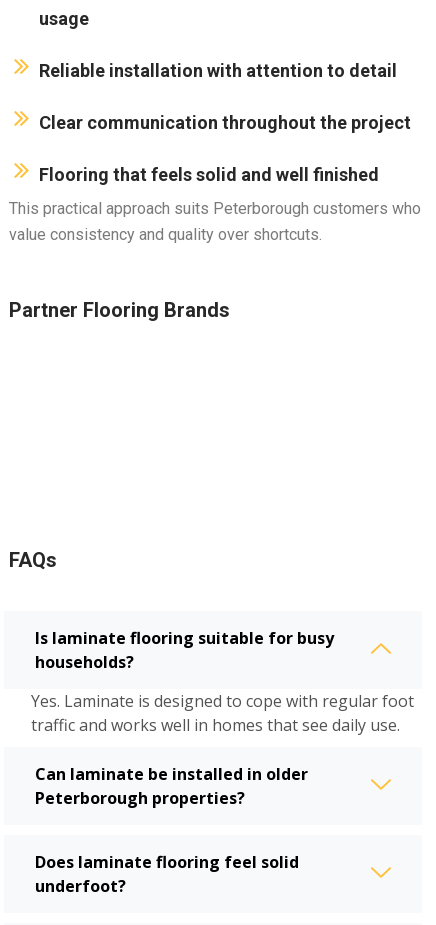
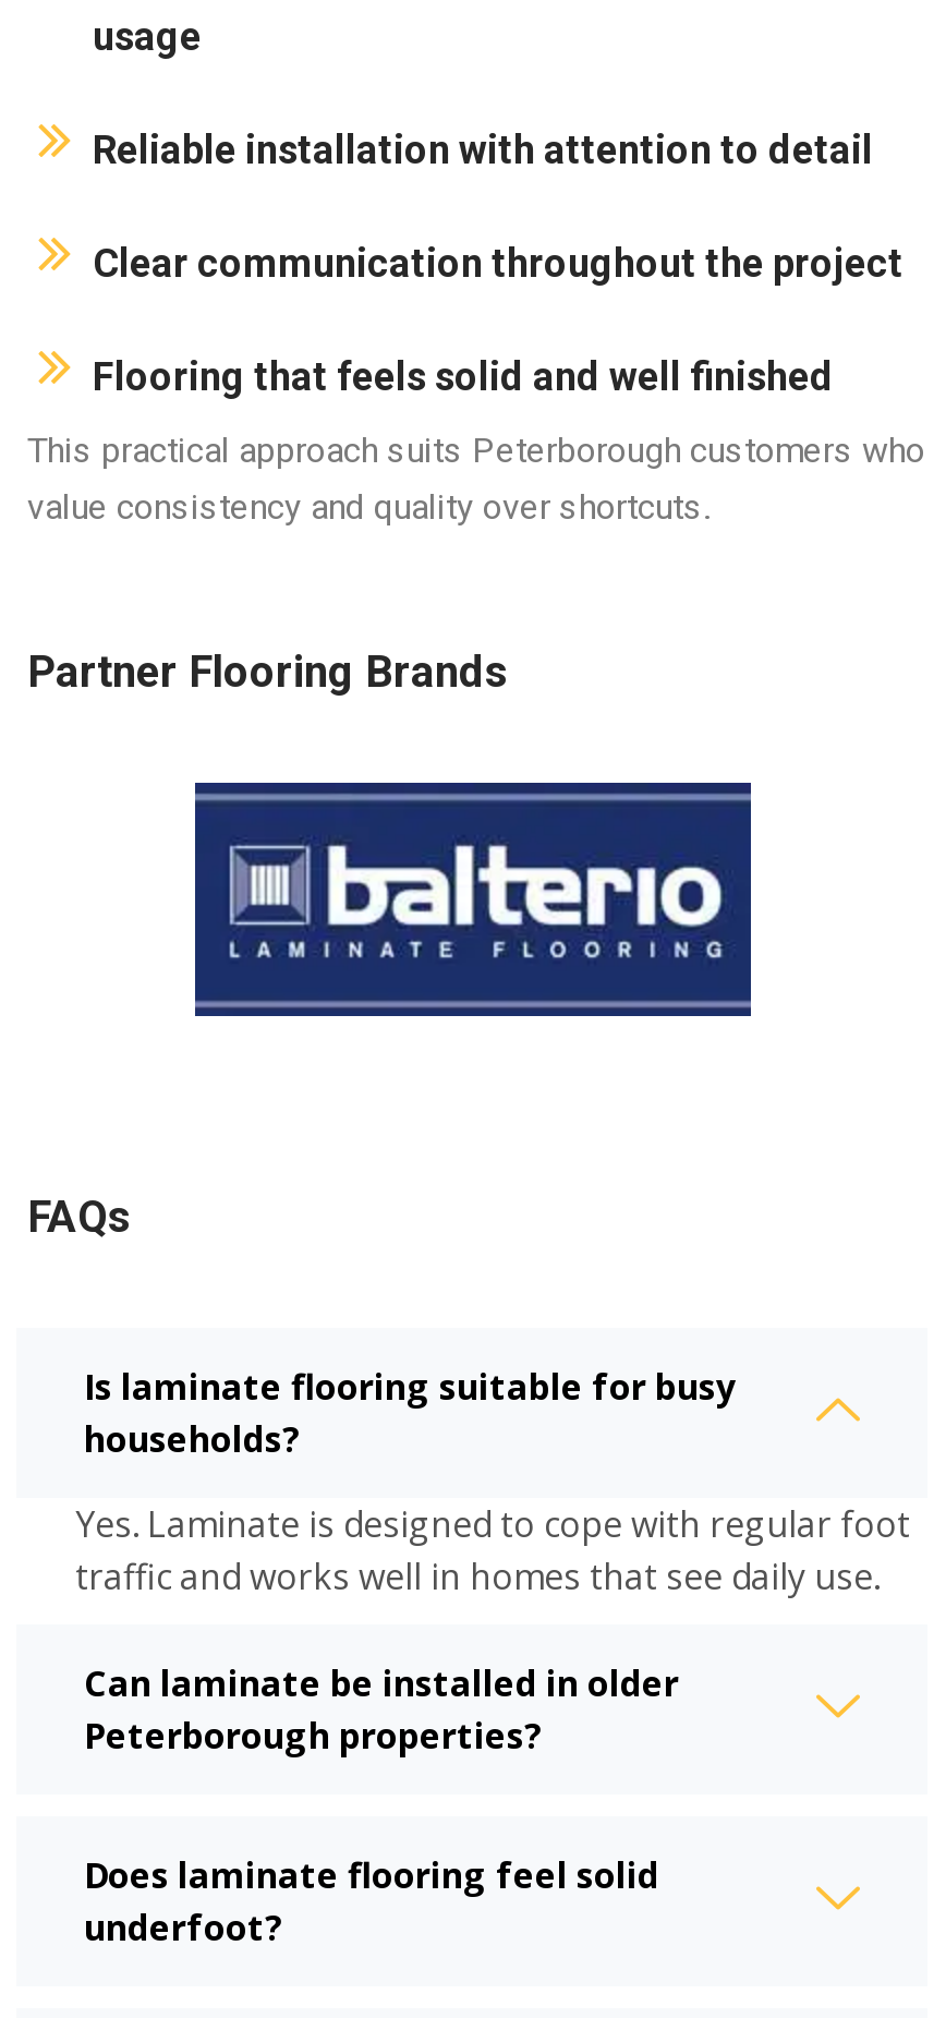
+ [image]
